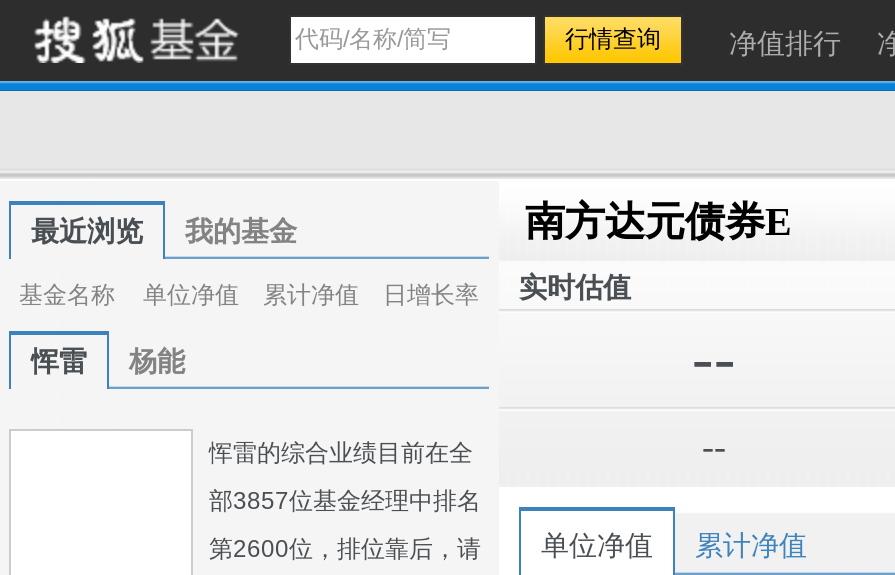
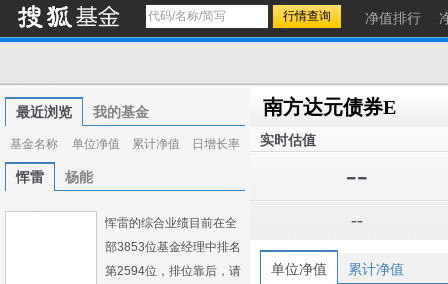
- 部3857位基金经理中排名
+ 部3853位基金经理中排名

- 第2600位，排位靠后，请
+ 第2594位，排位靠后，请
